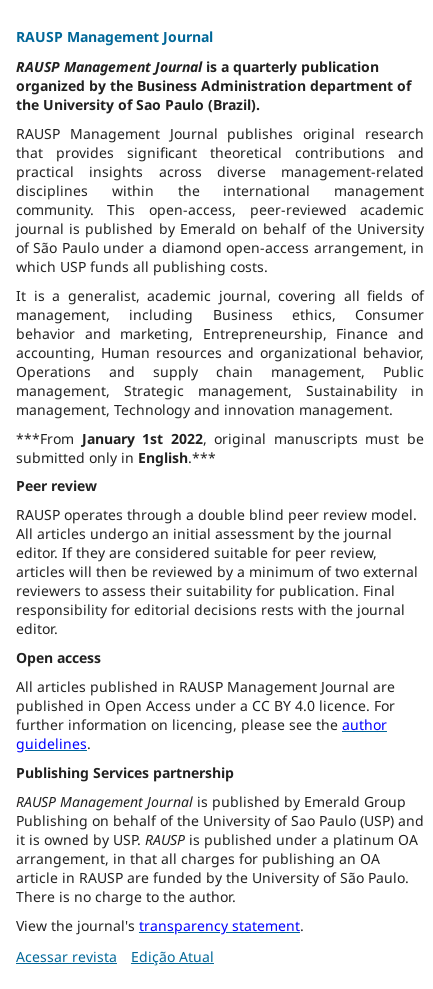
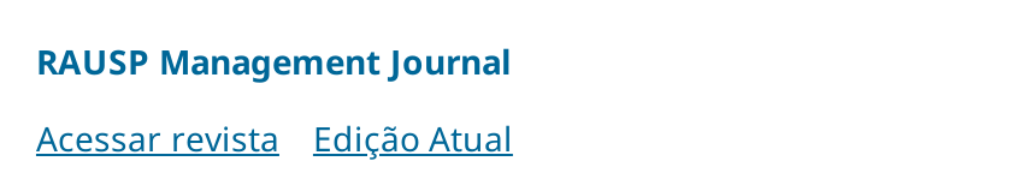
- RAUSP Management Journal is a quarterly publication
- organized by the Business Administration department of
- the University of Sao Paulo (Brazil).
- RAUSP Management Journal publishes original research
- that provides significant theoretical contributions and
- practical insights across diverse management-related
- disciplines within the international management
- community. This open-access, peer-reviewed academic
- journal is published by Emerald on behalf of the University
- of São Paulo under a diamond open-access arrangement, in
- which USP funds all publishing costs.
- It is a generalist, academic journal, covering all fields of
- management, including Business ethics, Consumer
- behavior and marketing, Entrepreneurship, Finance and
- accounting, Human resources and organizational behavior,
- Operations and supply chain management, Public
- management, Strategic management, Sustainability in
- management, Technology and innovation management.
- ***From January 1st 2022, original manuscripts must be
- submitted only in English.***
- Peer review
- RAUSP operates through a double blind peer review model.
- All articles undergo an initial assessment by the journal
- editor. If they are considered suitable for peer review,
- articles will then be reviewed by a minimum of two external
- reviewers to assess their suitability for publication. Final
- responsibility for editorial decisions rests with the journal
- editor.
- Open access
- All articles published in RAUSP Management Journal are
- published in Open Access under a CC BY 4.0 licence. For
- further information on licencing, please see the author
- guidelines.
- Publishing Services partnership
- RAUSP Management Journal is published by Emerald Group
- Publishing on behalf of the University of Sao Paulo (USP) and
- it is owned by USP. RAUSP is published under a platinum OA
- arrangement, in that all charges for publishing an OA
- article in RAUSP are funded by the University of São Paulo.
- There is no charge to the author.
- View the journal's transparency statement.
